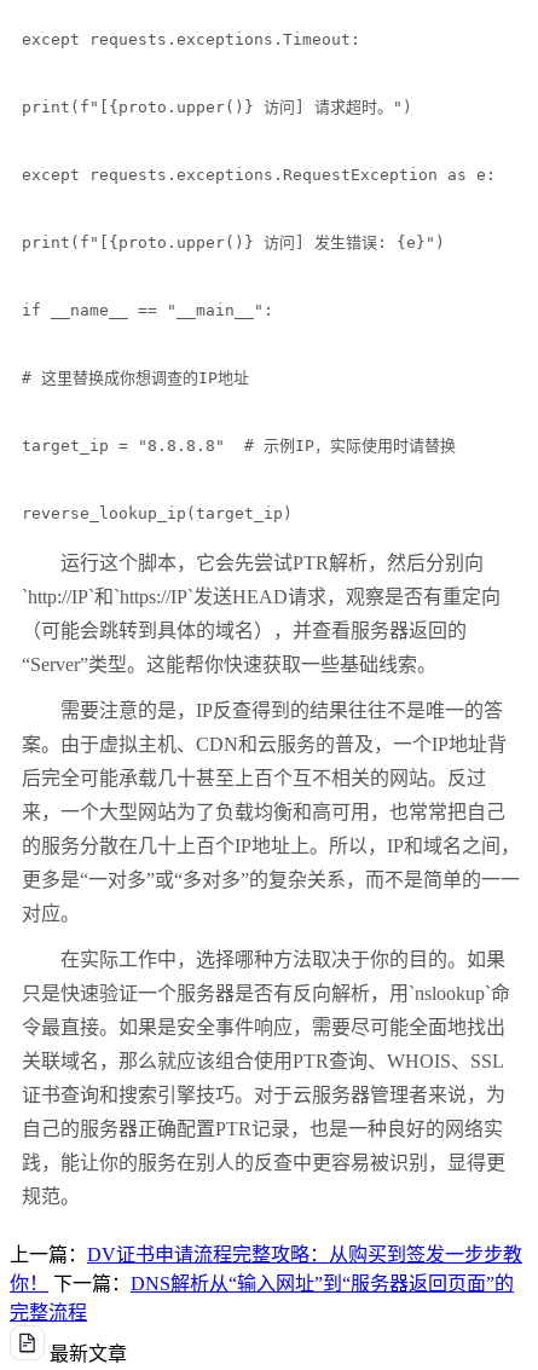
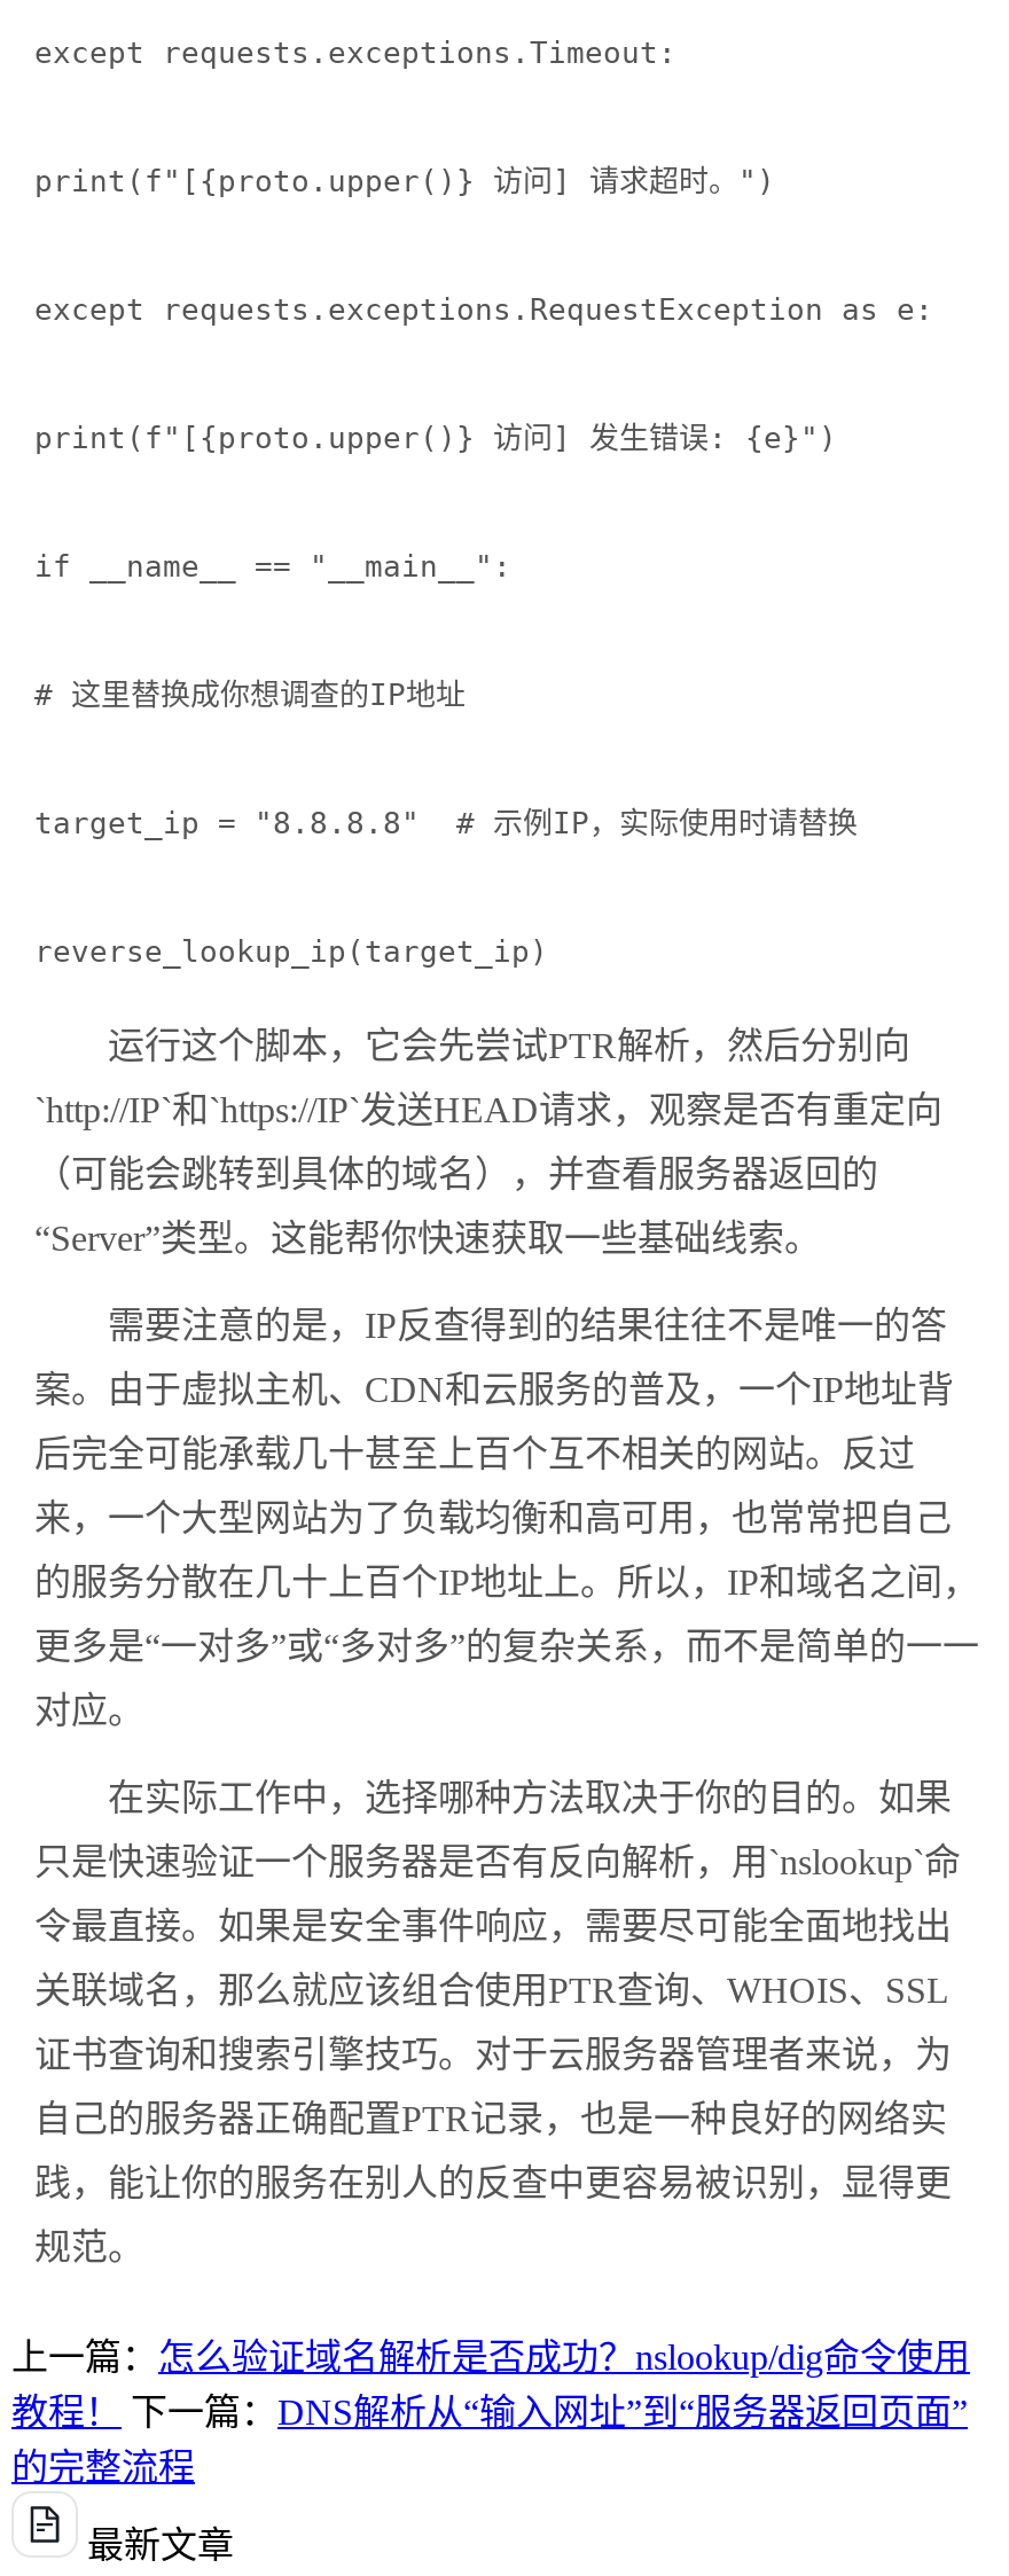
- 上一篇：DV证书申请流程完整攻略：从购买到签发一步步教
- 你！ 下一篇：DNS解析从“输入网址”到“服务器返回页面”的
- 完整流程
+ 上一篇：怎么验证域名解析是否成功？nslookup/dig命令使用
+ 教程！ 下一篇：DNS解析从“输入网址”到“服务器返回页面”
+ 的完整流程
